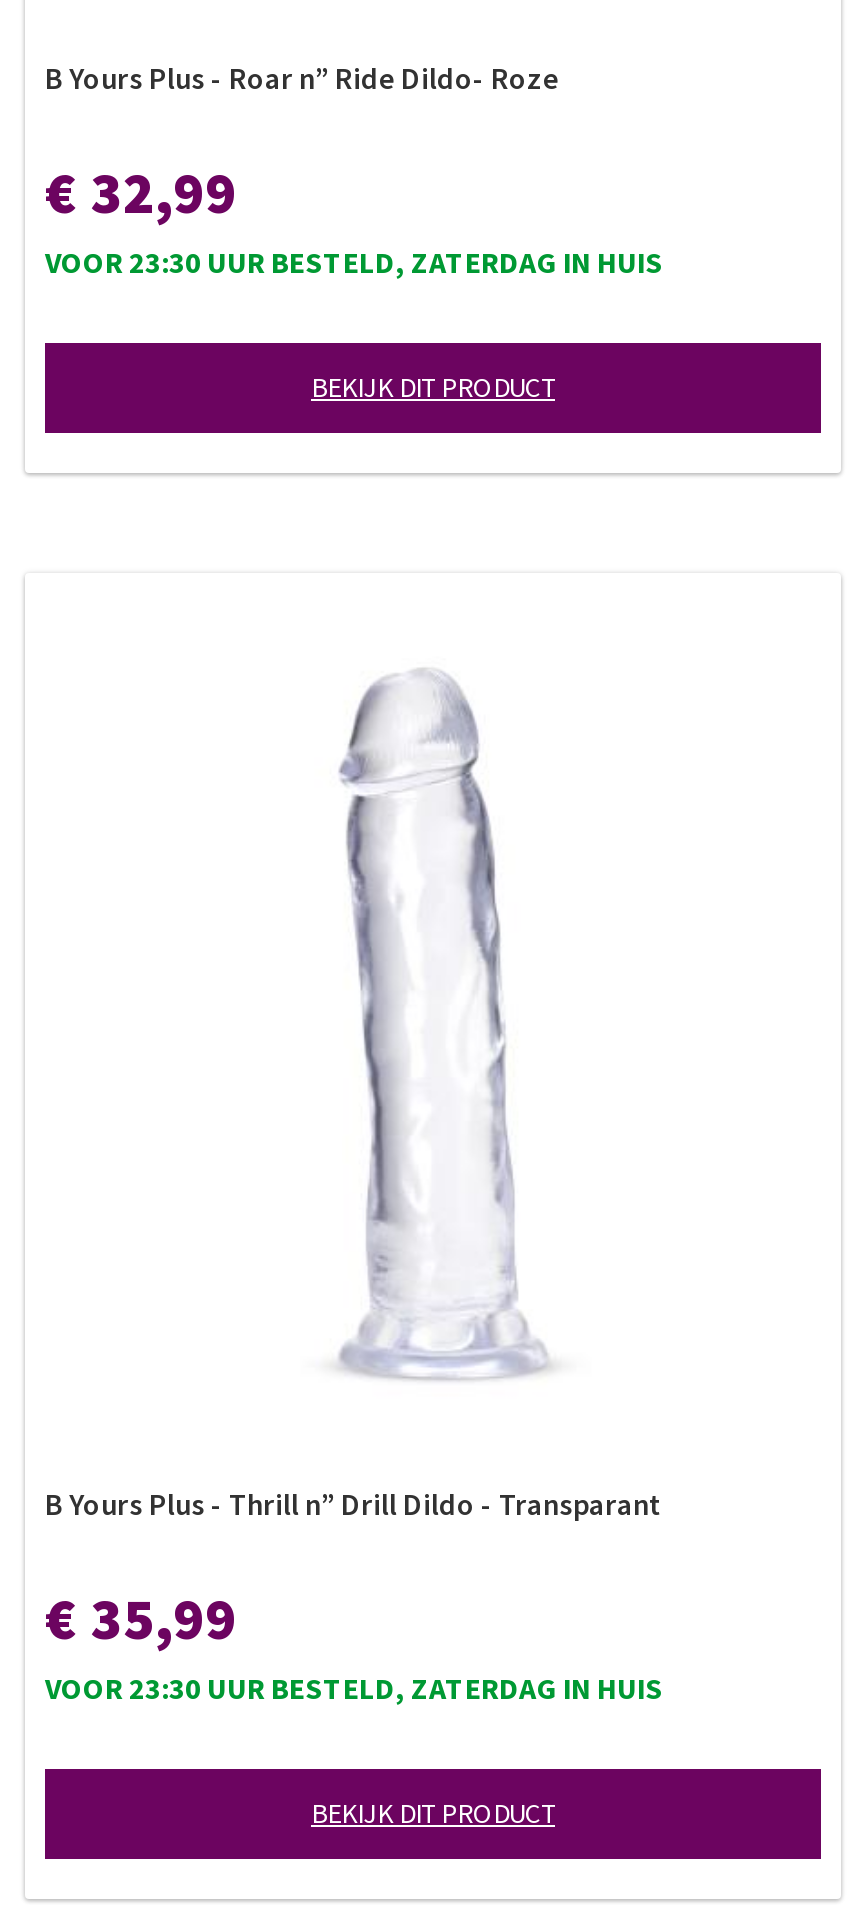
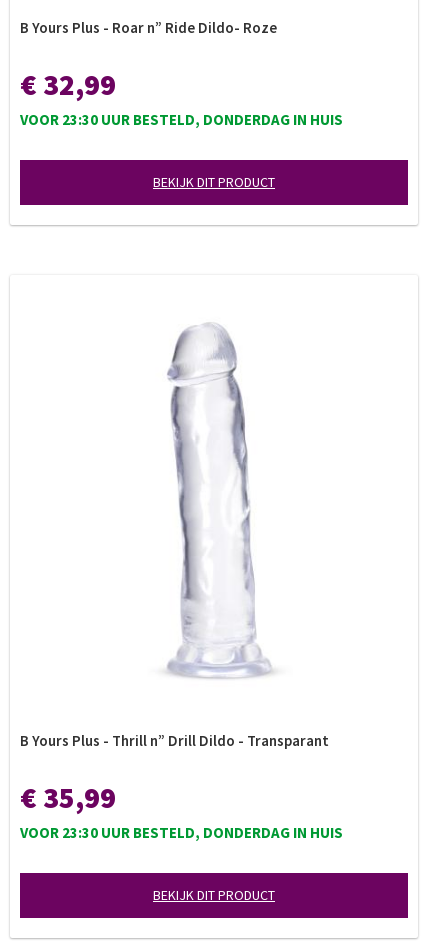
- VOOR 23:30 UUR BESTELD, ZATERDAG IN HUIS
+ VOOR 23:30 UUR BESTELD, DONDERDAG IN HUIS

- VOOR 23:30 UUR BESTELD, ZATERDAG IN HUIS
+ VOOR 23:30 UUR BESTELD, DONDERDAG IN HUIS
